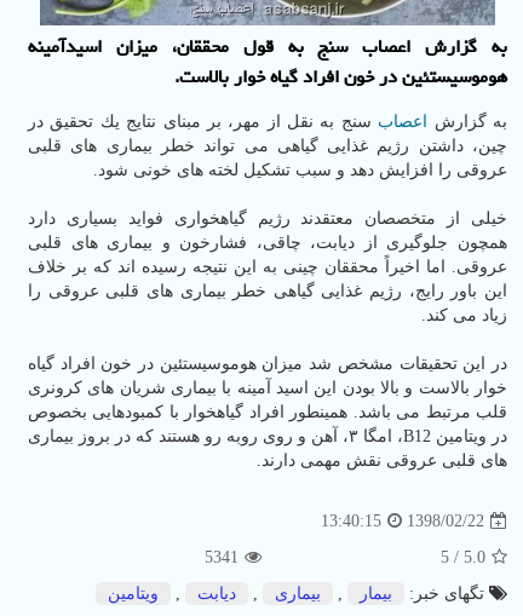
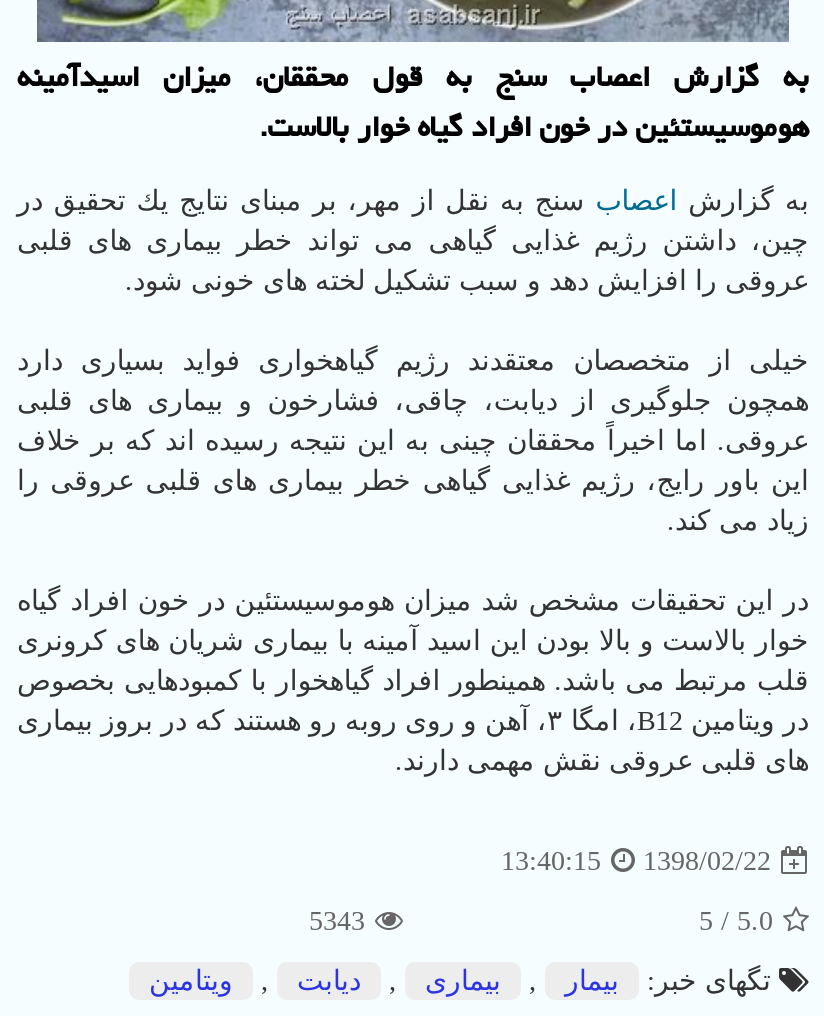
- 5341
+ 5343
